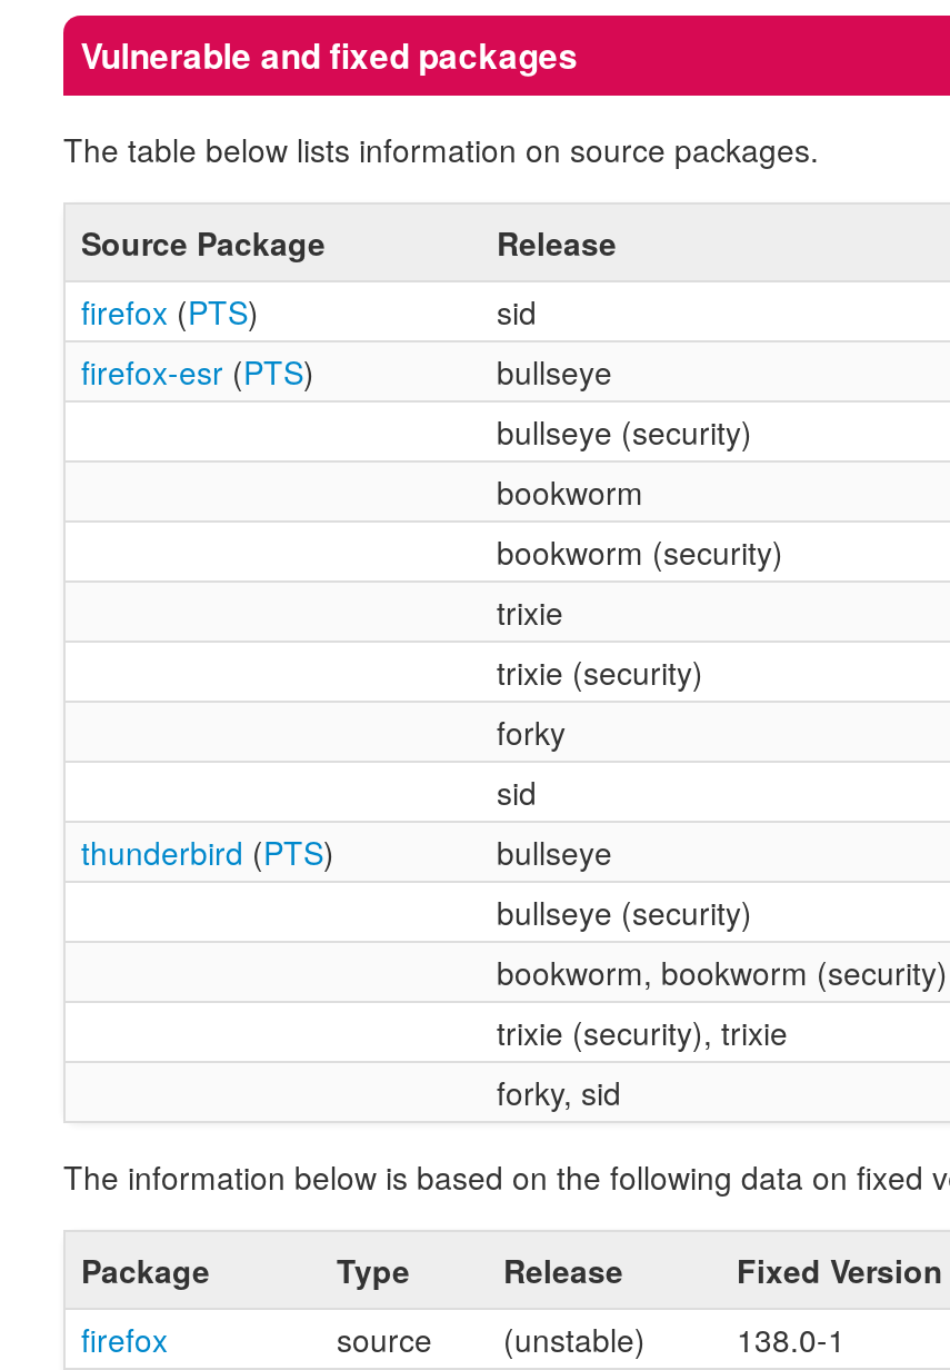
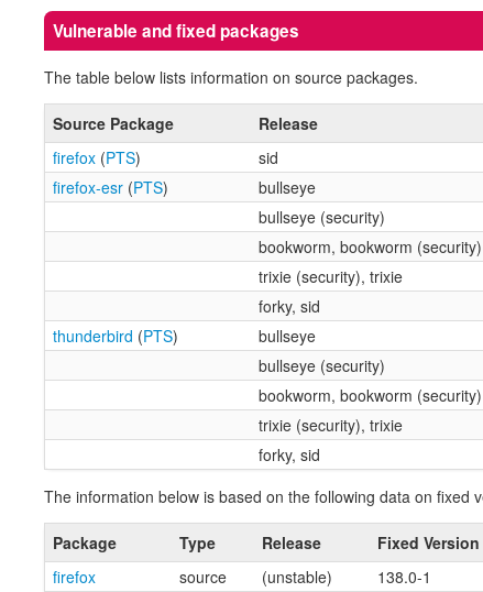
- bookworm
- bookworm (security)
- trixie
- trixie (security)
- forky
- sid
+ bookworm, bookworm (security)
+ trixie (security), trixie
+ forky, sid
